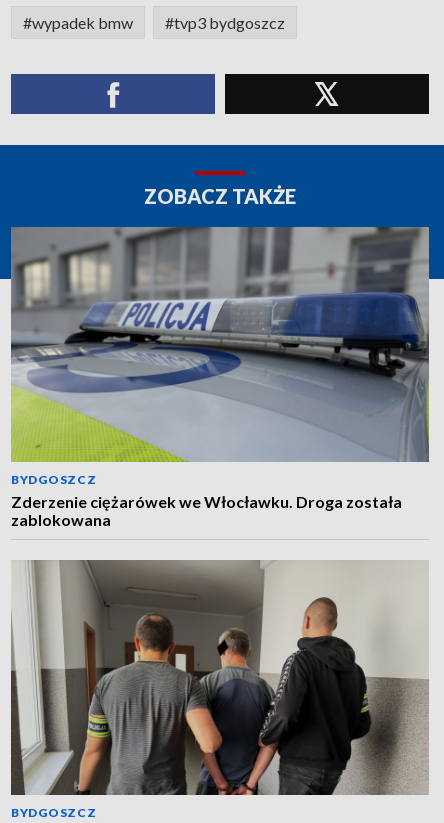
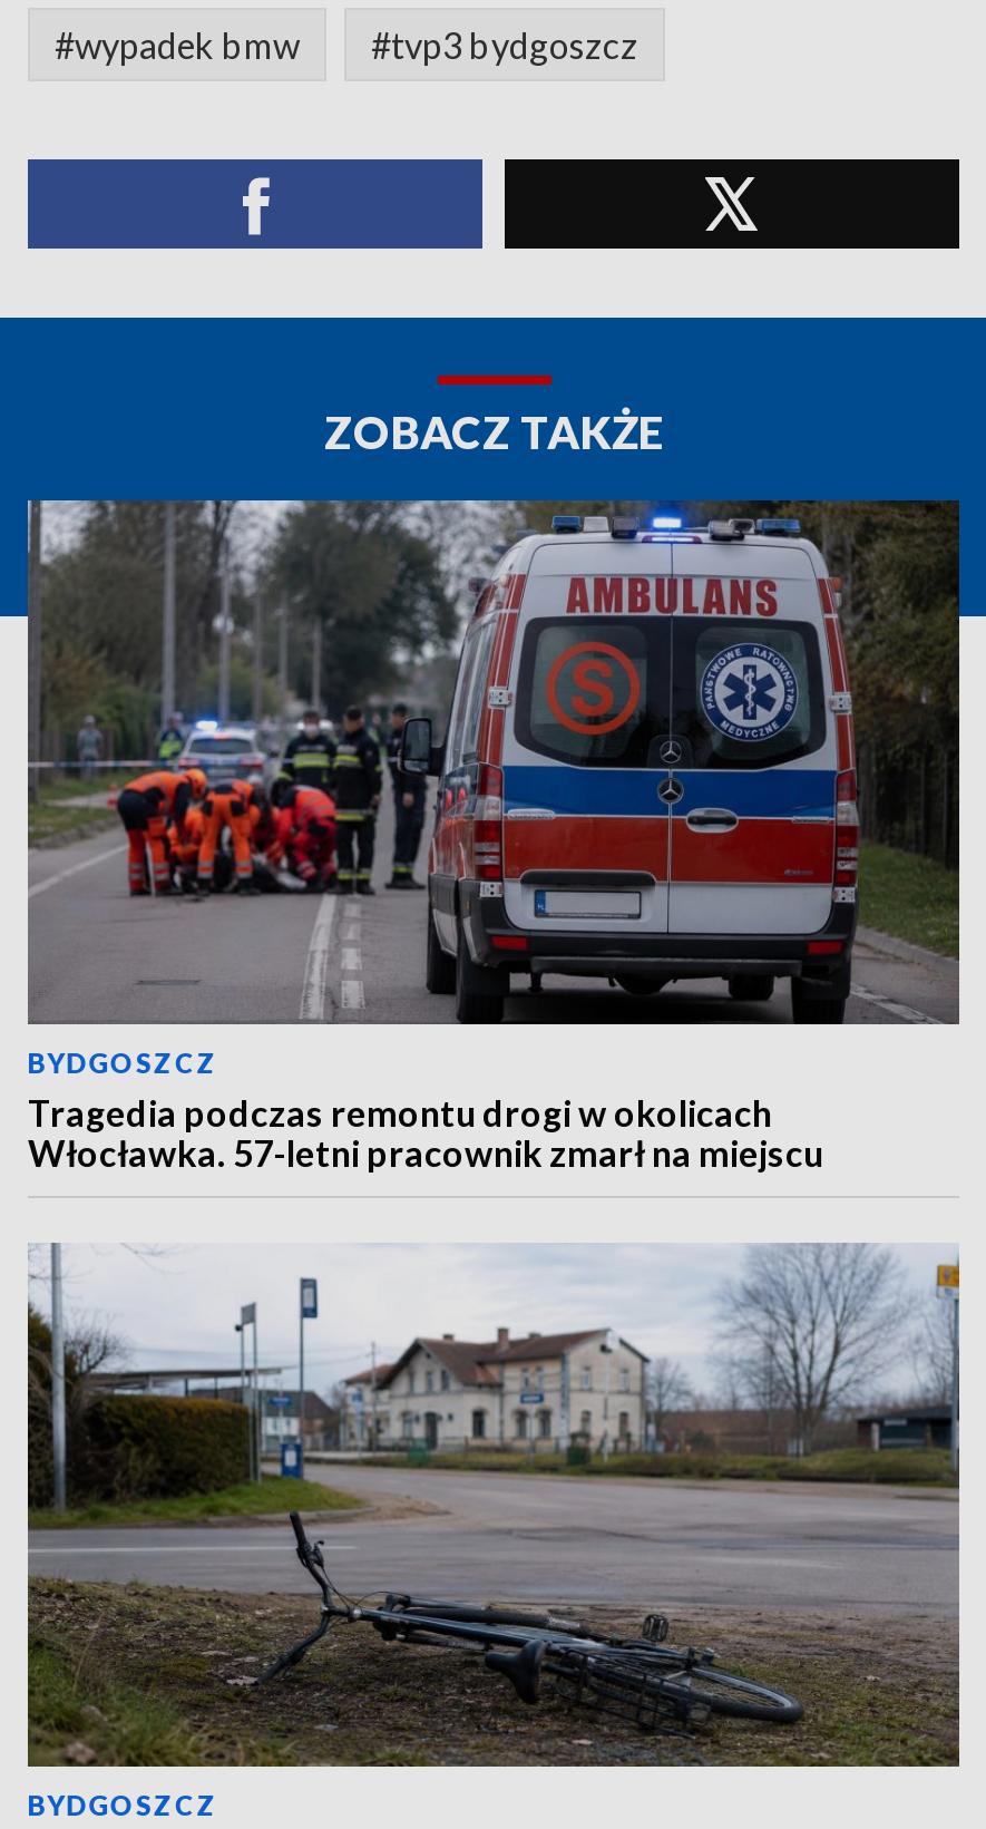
- [image]
- Zderzenie ciężarówek we Włocławku. Droga została
- zablokowana
+ [image]
+ Tragedia podczas remontu drogi w okolicach
+ Włocławka. 57-letni pracownik zmarł na miejscu

- [image]
+ [image]
